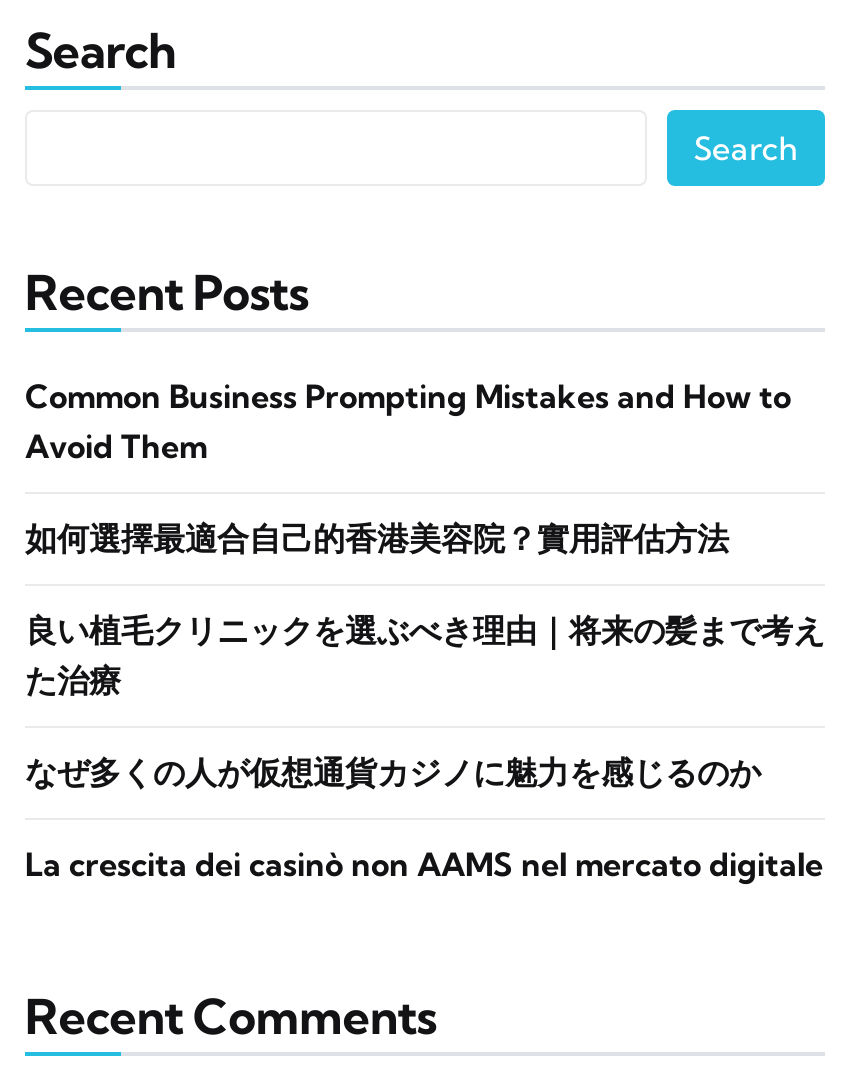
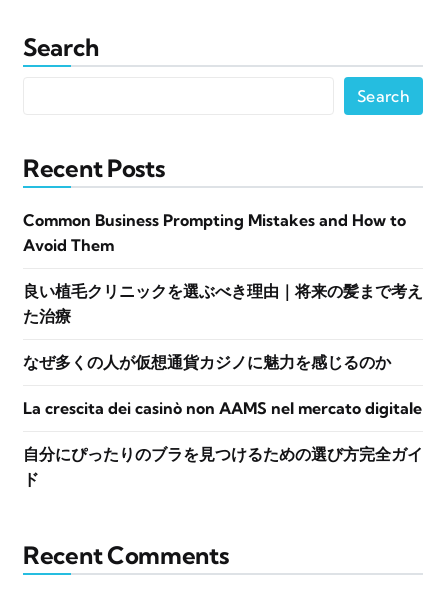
- 如何選擇最適合自己的香港美容院？實用評估方法

moved up: 良い植毛クリニックを選ぶべき理由｜将来の髪まで考え | た治療 | なぜ多くの人が仮想通貨カジノに魅力を感じるのか | La crescita dei casinò non AAMS nel mercato digitale

+ 自分にぴったりのブラを見つけるための選び方完全ガイ
+ ド
